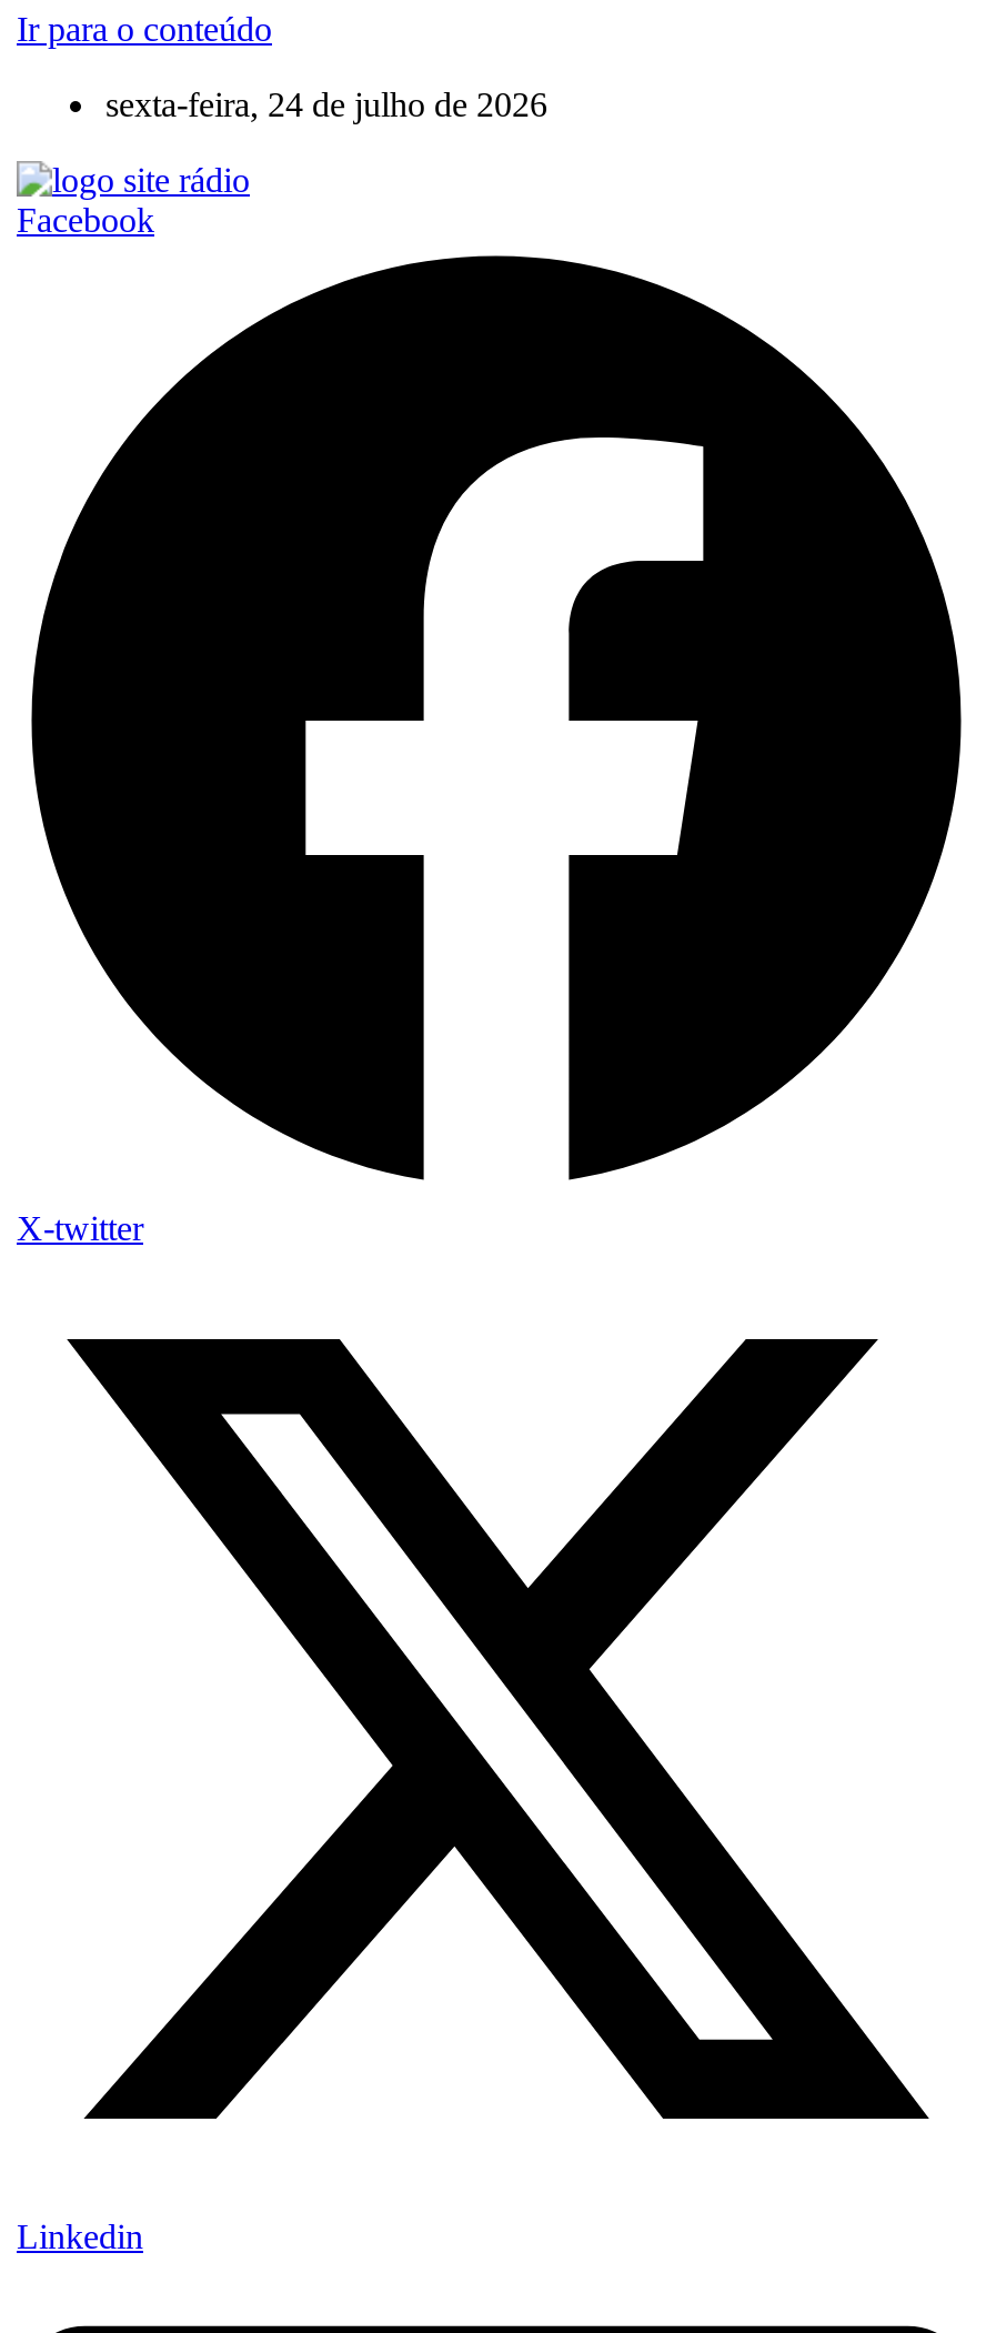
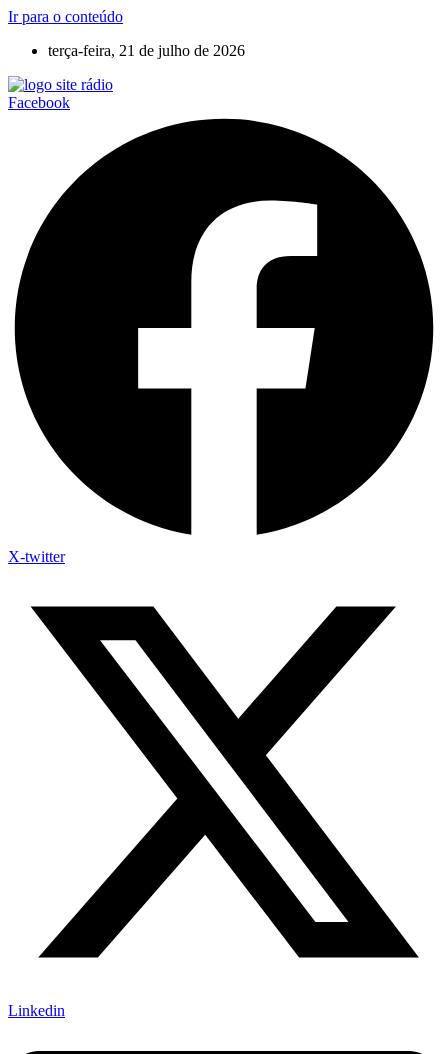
- sexta-feira, 24 de julho de 2026
+ terça-feira, 21 de julho de 2026
